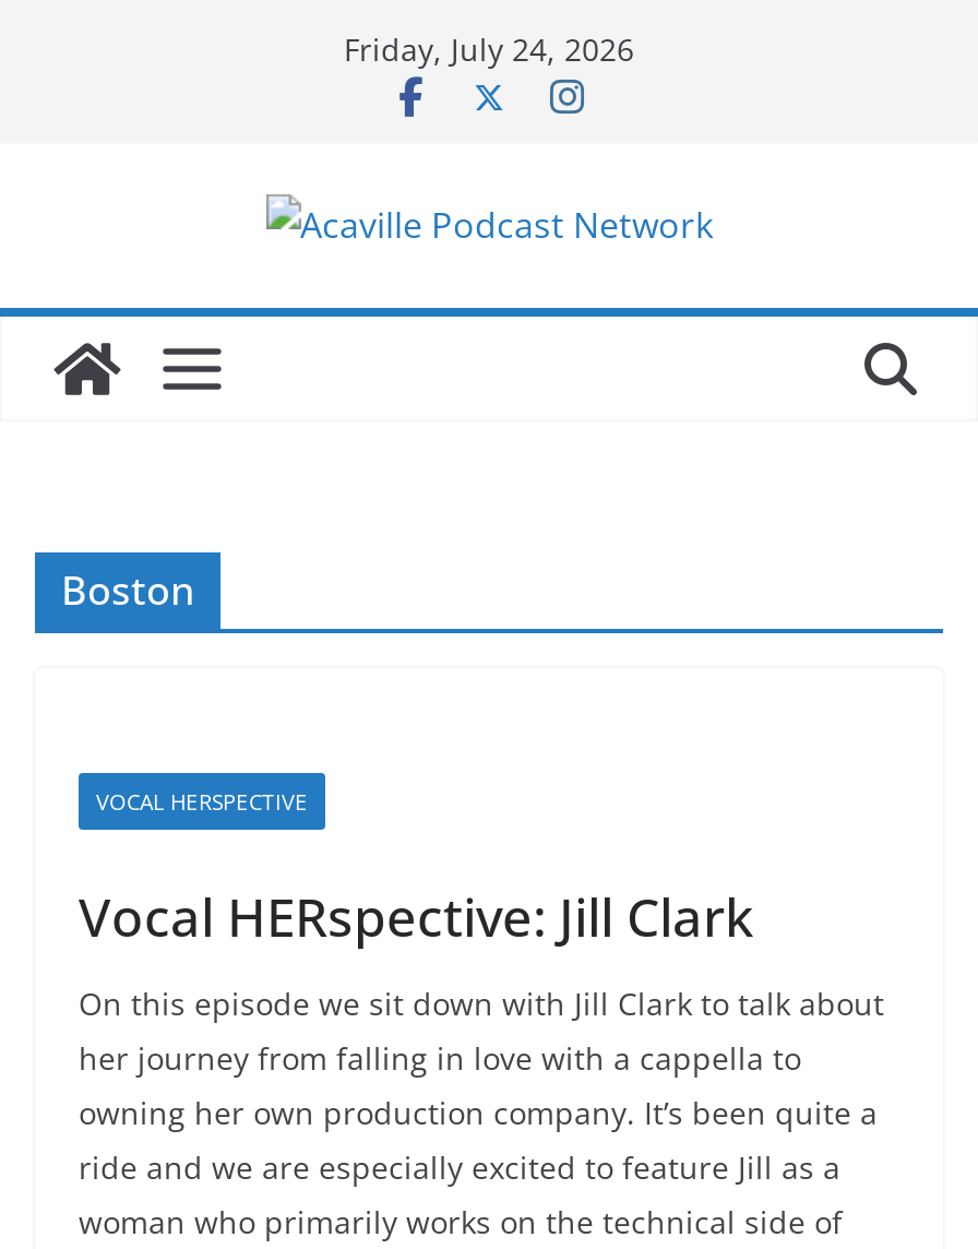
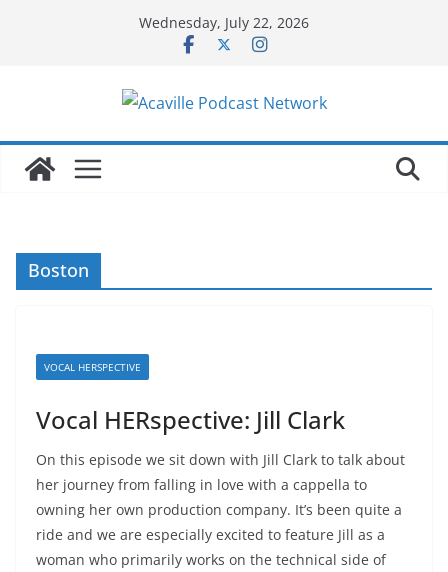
- Friday, July 24, 2026
+ Wednesday, July 22, 2026
